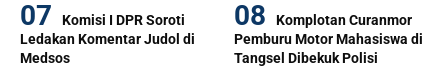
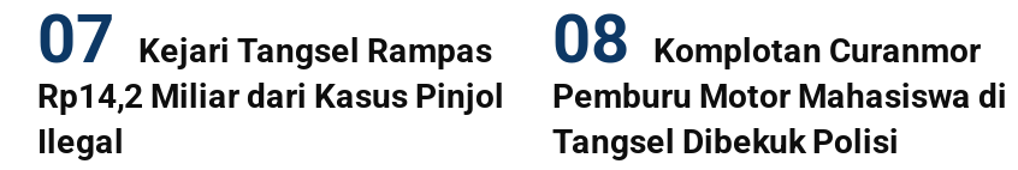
- Komisi I DPR Soroti
- Ledakan Komentar Judol di
- Medsos
+ Kejari Tangsel Rampas
+ Rp14,2 Miliar dari Kasus Pinjol
+ Ilegal
